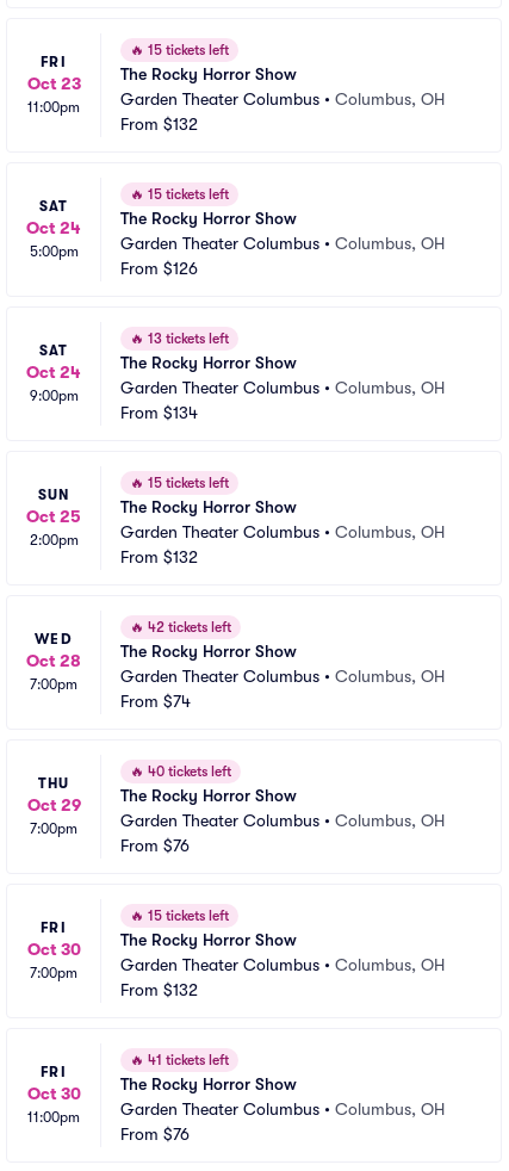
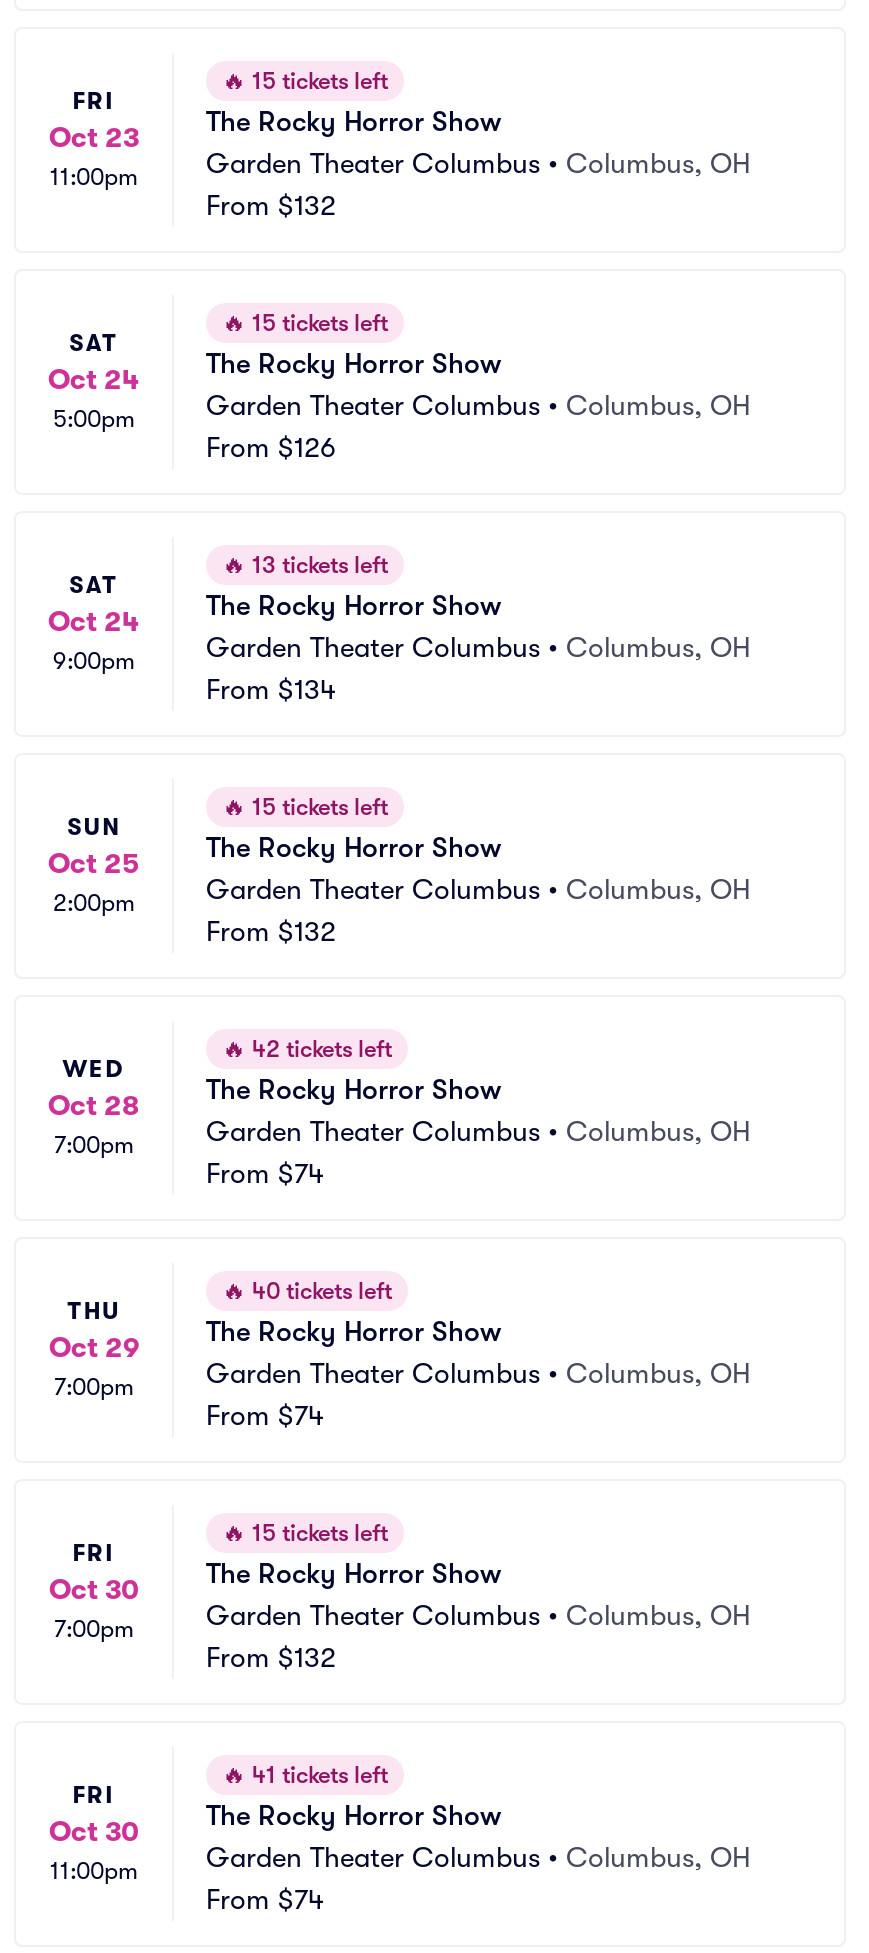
- From $76
+ From $74

- From $76
+ From $74
